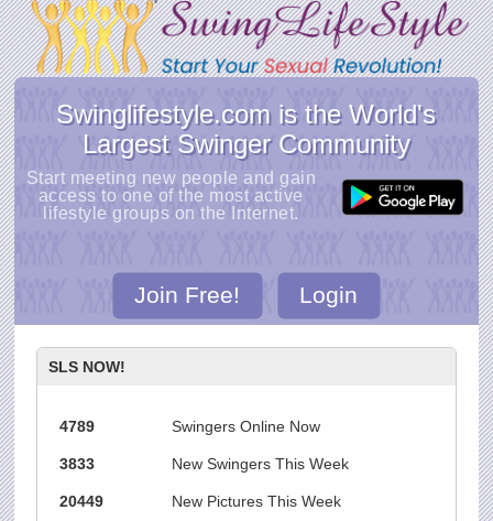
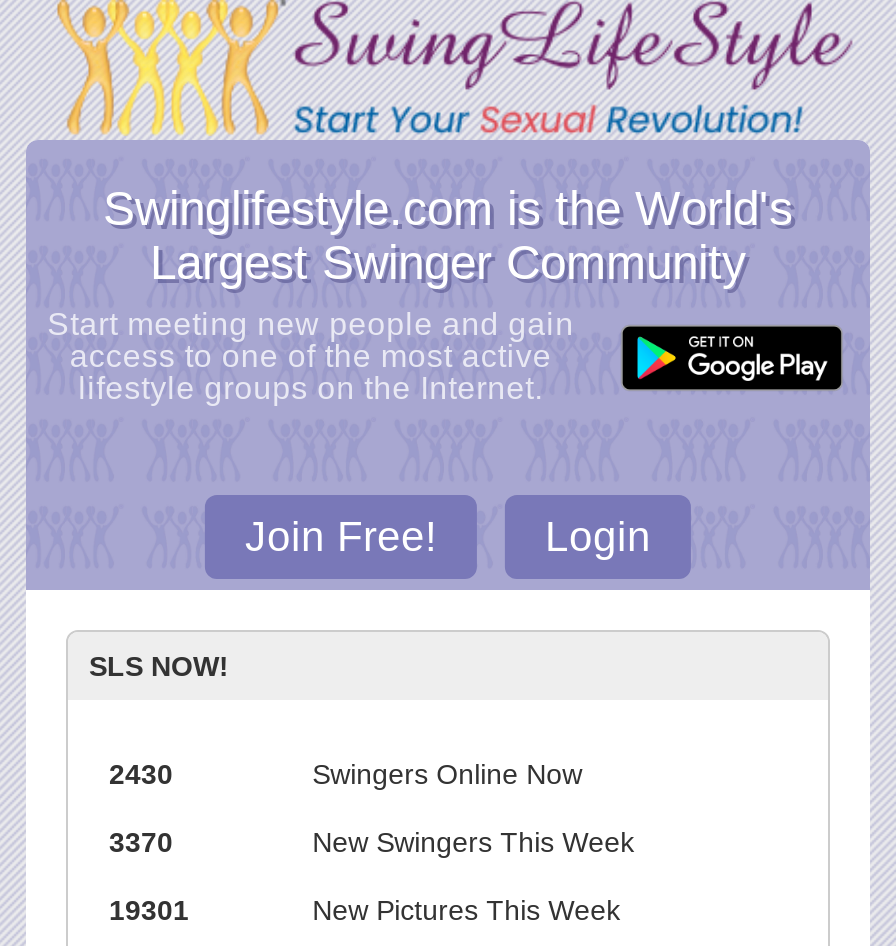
- 4789
+ 2430

- 3833
+ 3370

- 20449
+ 19301
